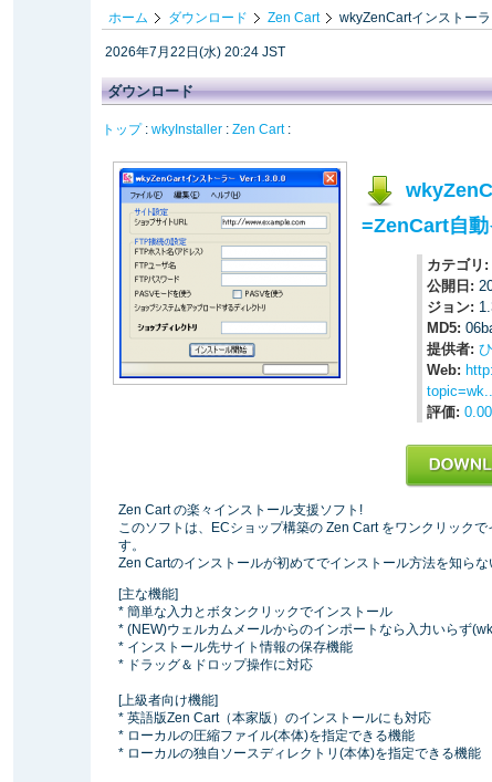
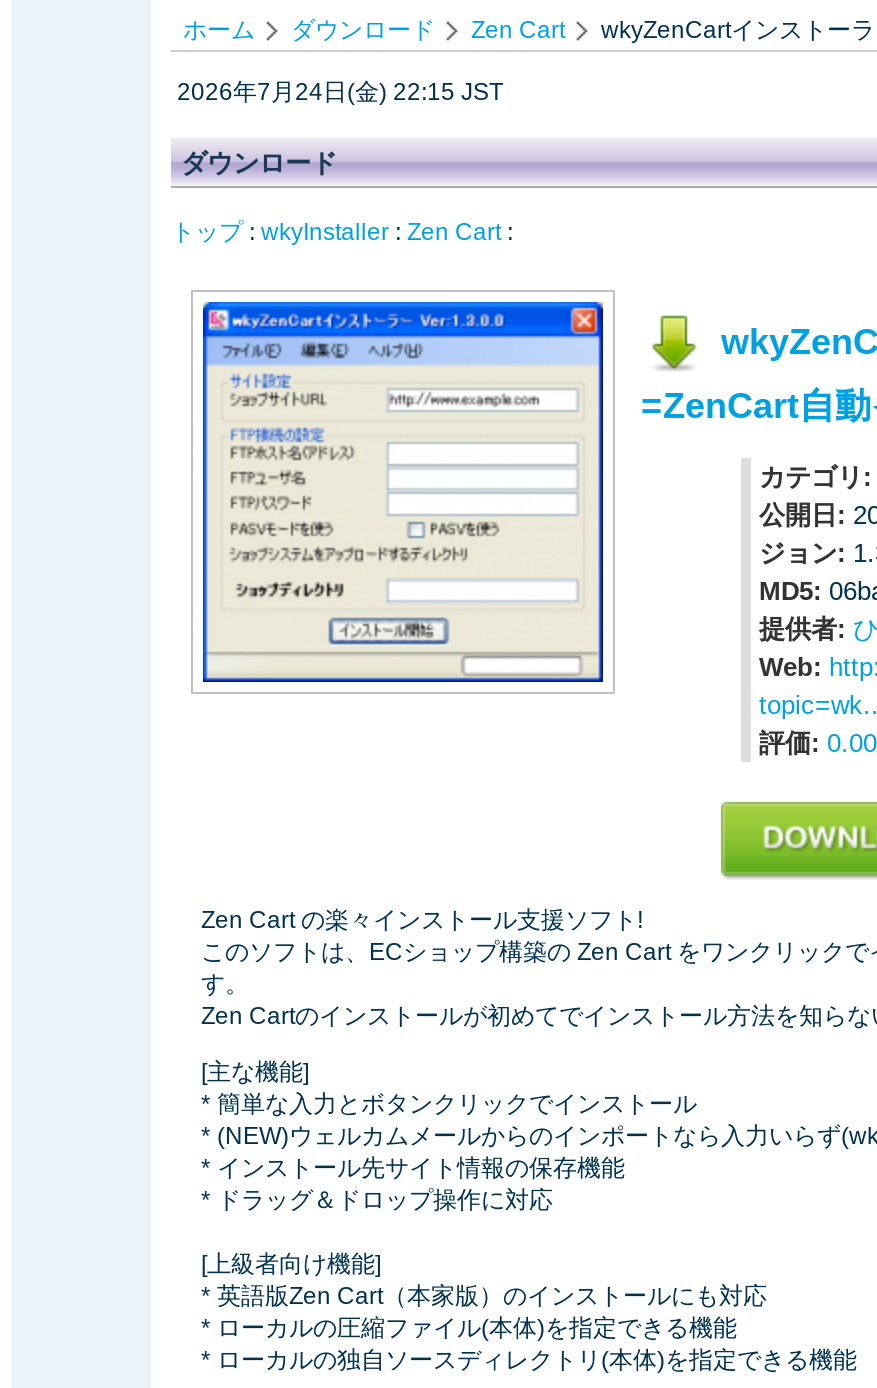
- 2026年7月22日(水) 20:24 JST
+ 2026年7月24日(金) 22:15 JST
